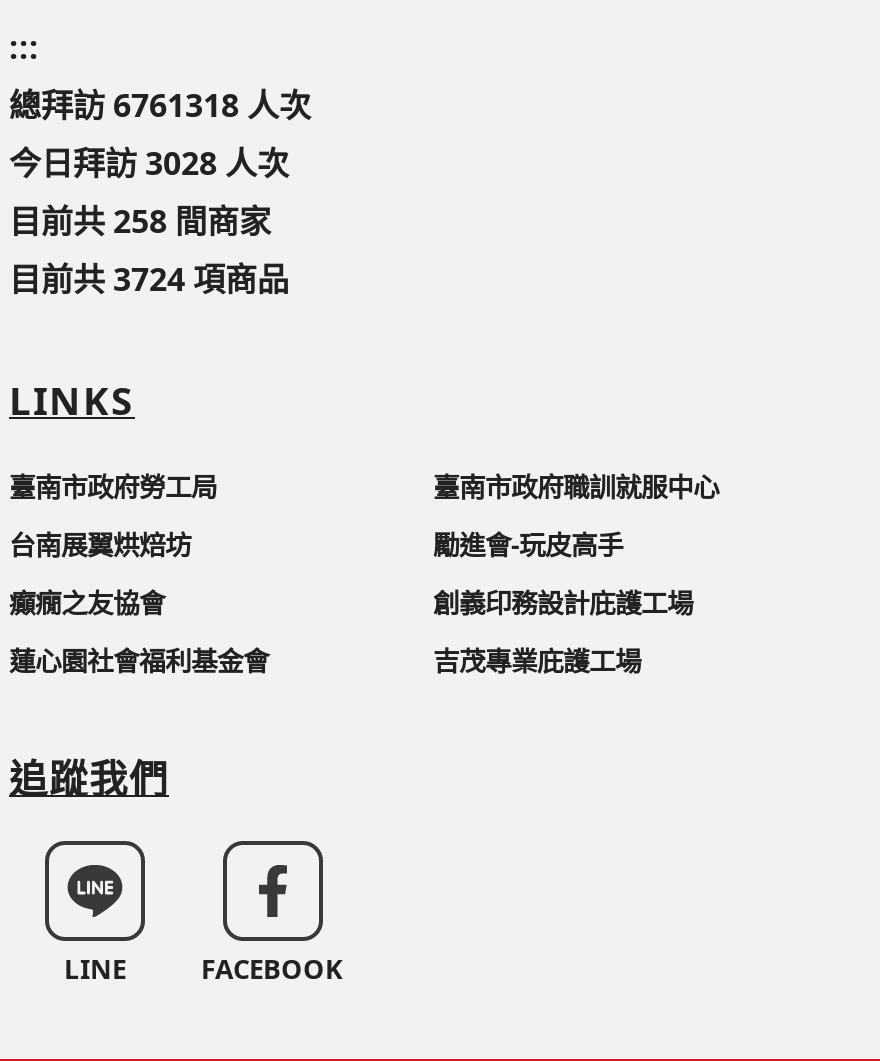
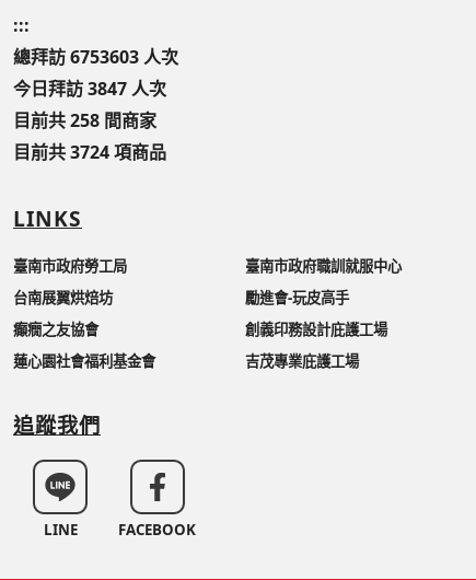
- 總拜訪 6761318 人次
+ 總拜訪 6753603 人次

- 今日拜訪 3028 人次
+ 今日拜訪 3847 人次
